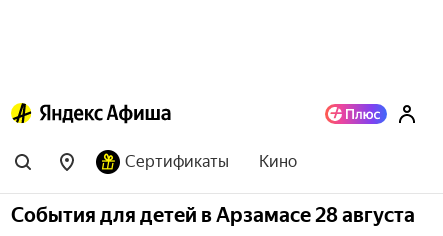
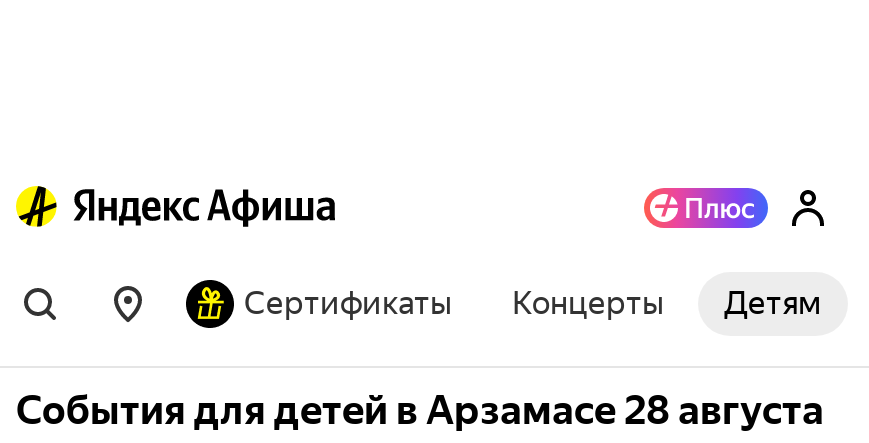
- Кино
+ Концерты
+ Детям
